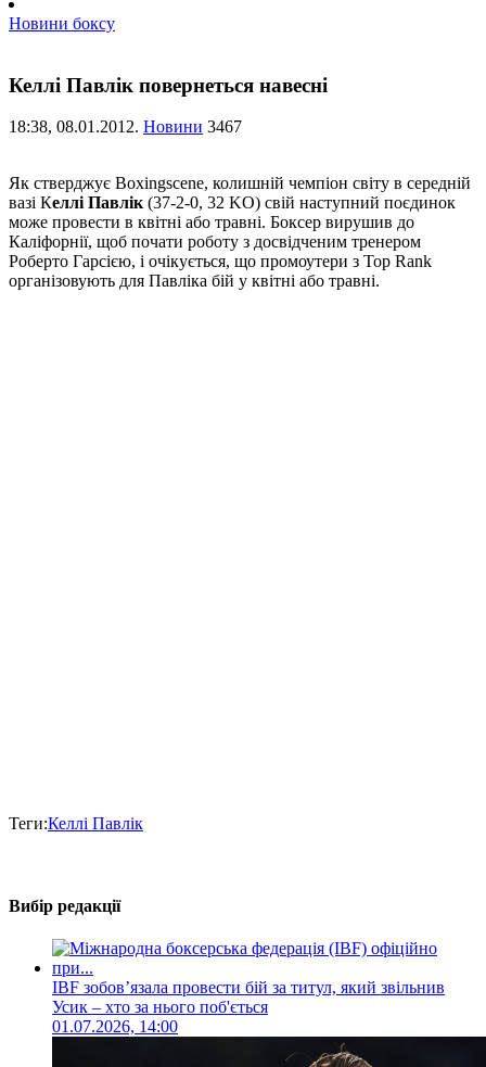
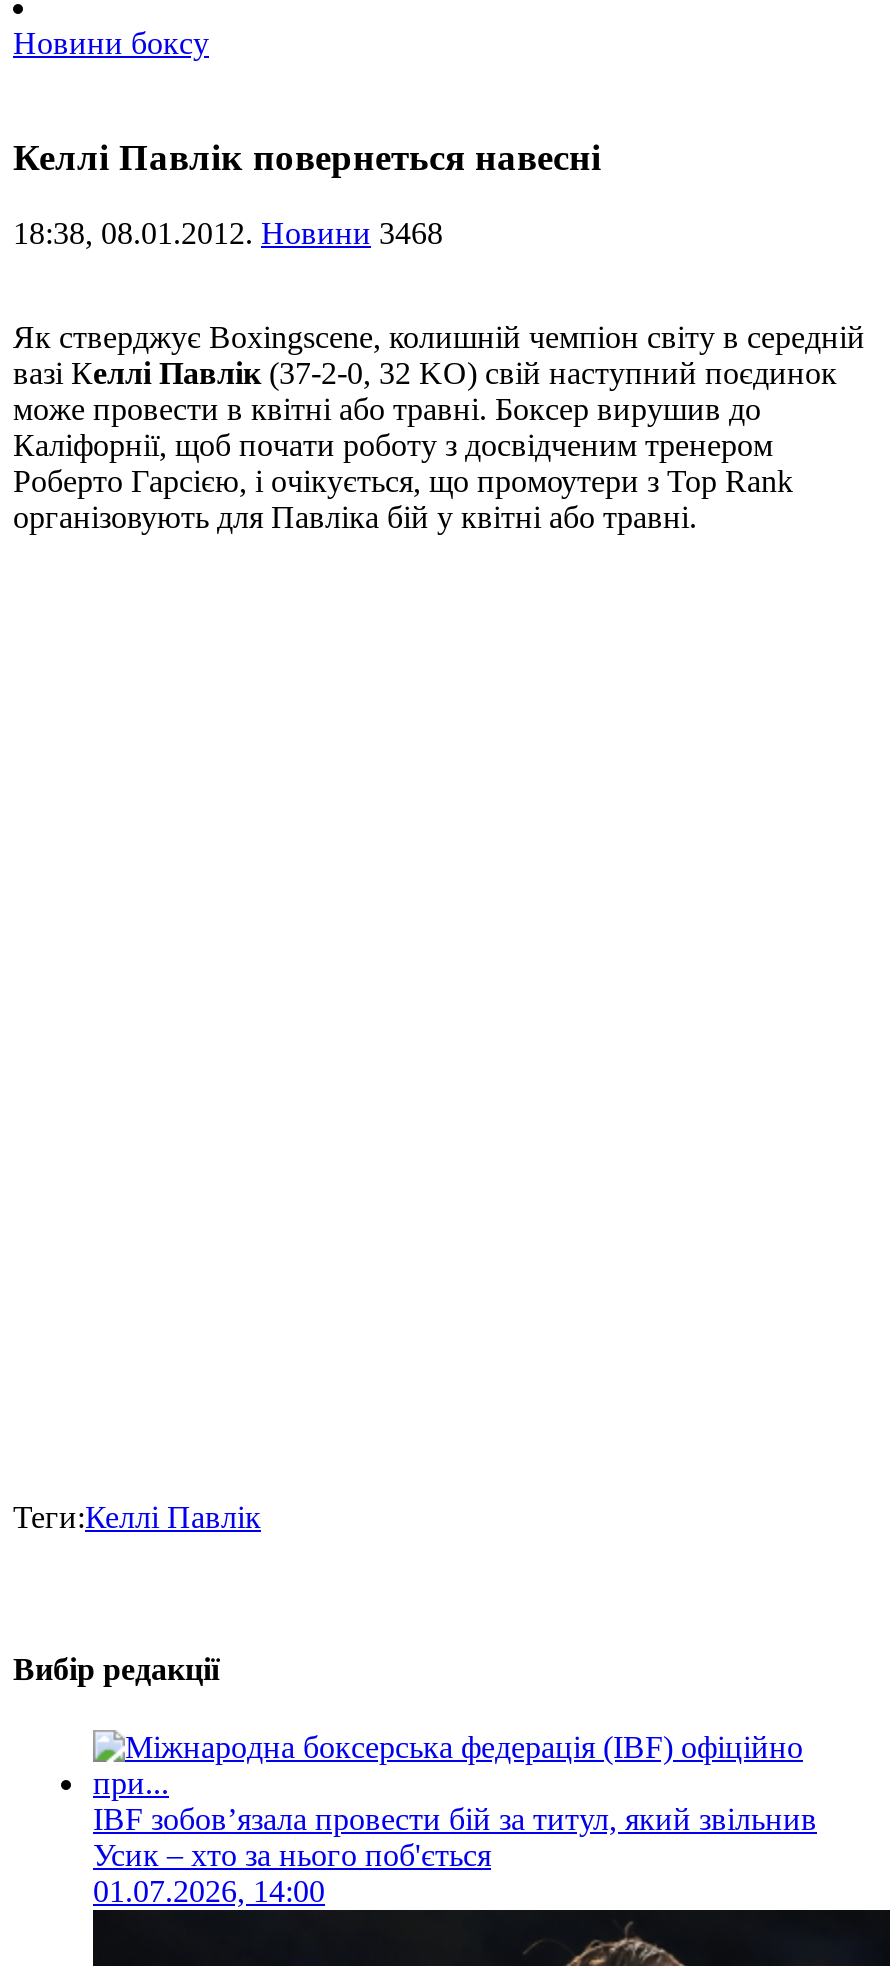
- 18:38, 08.01.2012. Новини 3467
+ 18:38, 08.01.2012. Новини 3468
